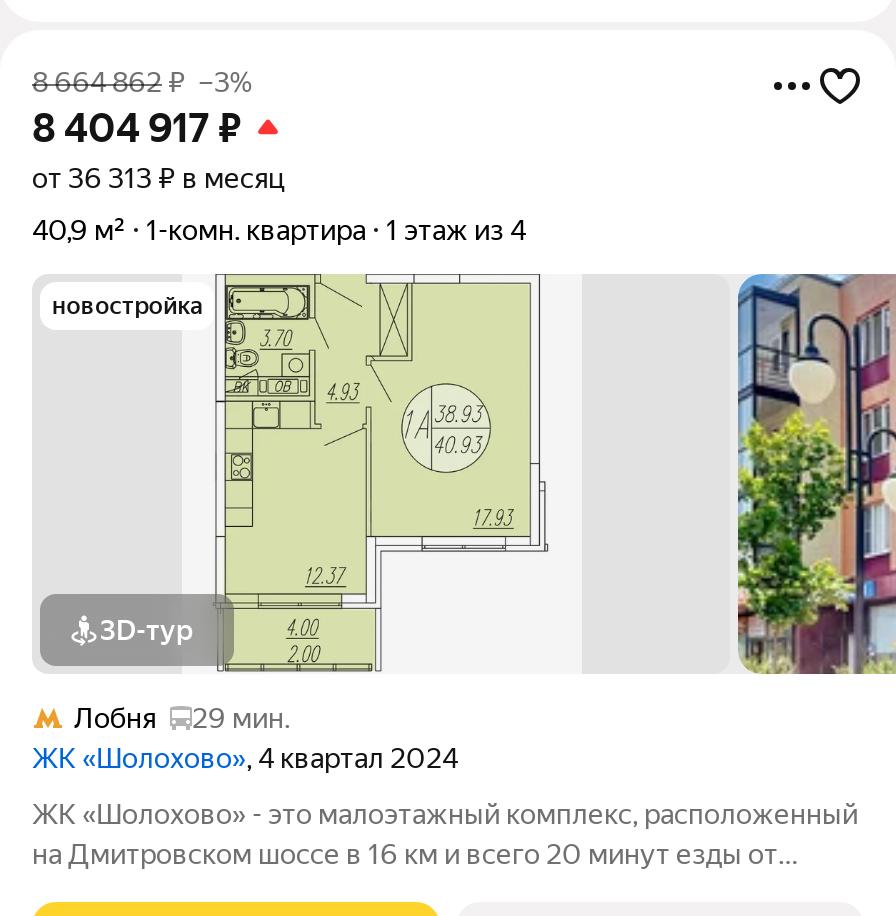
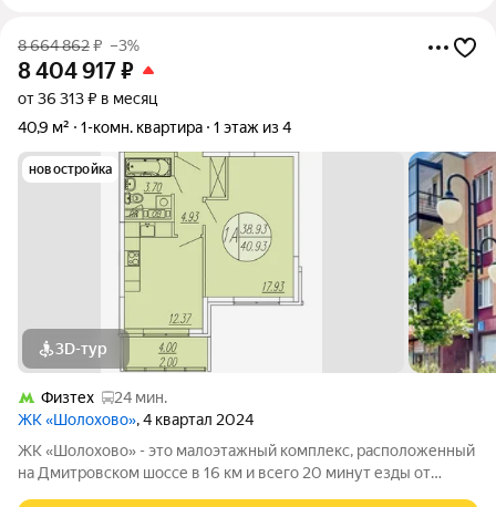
- Лобня
- 29 мин.
+ Физтех
+ 24 мин.
